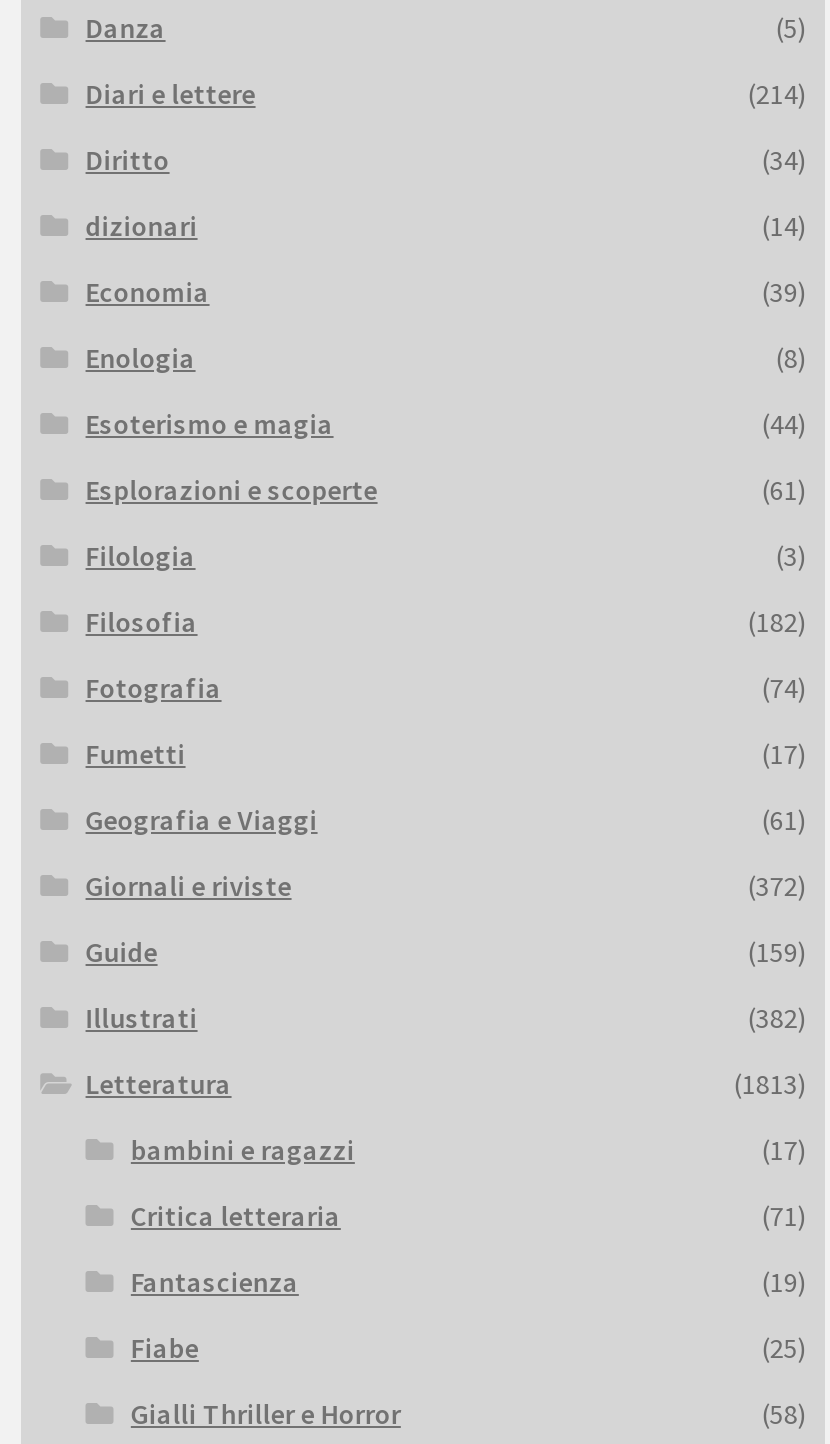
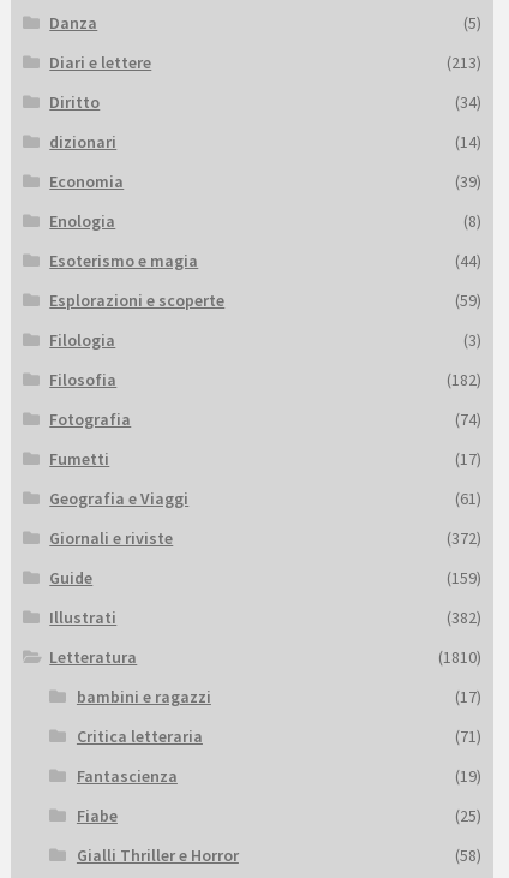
- (214)
+ (213)

- (61)
+ (59)

- (1813)
+ (1810)
